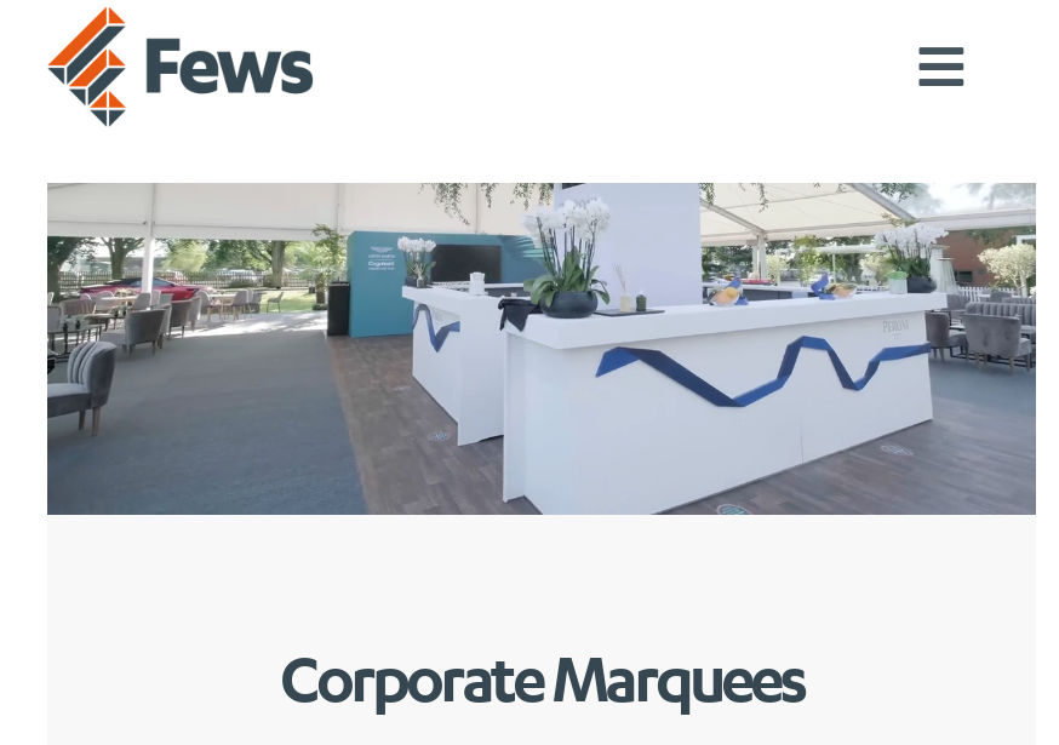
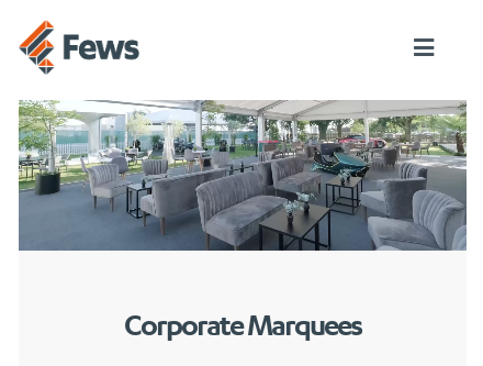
- [image]
+ [image]
